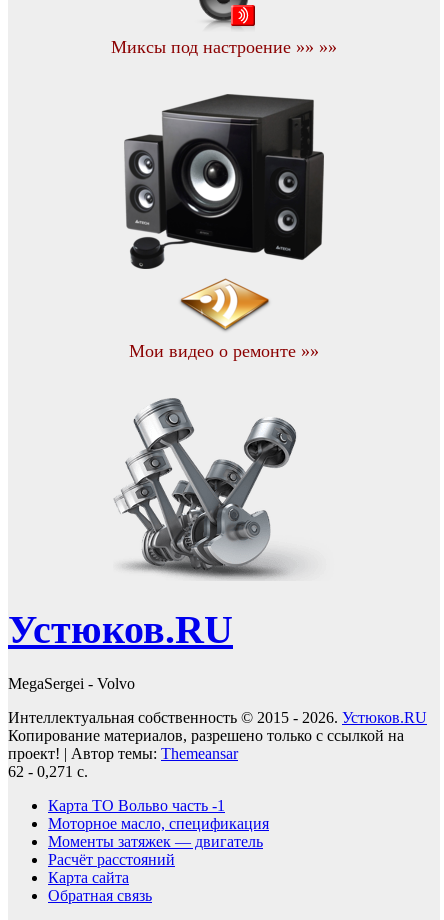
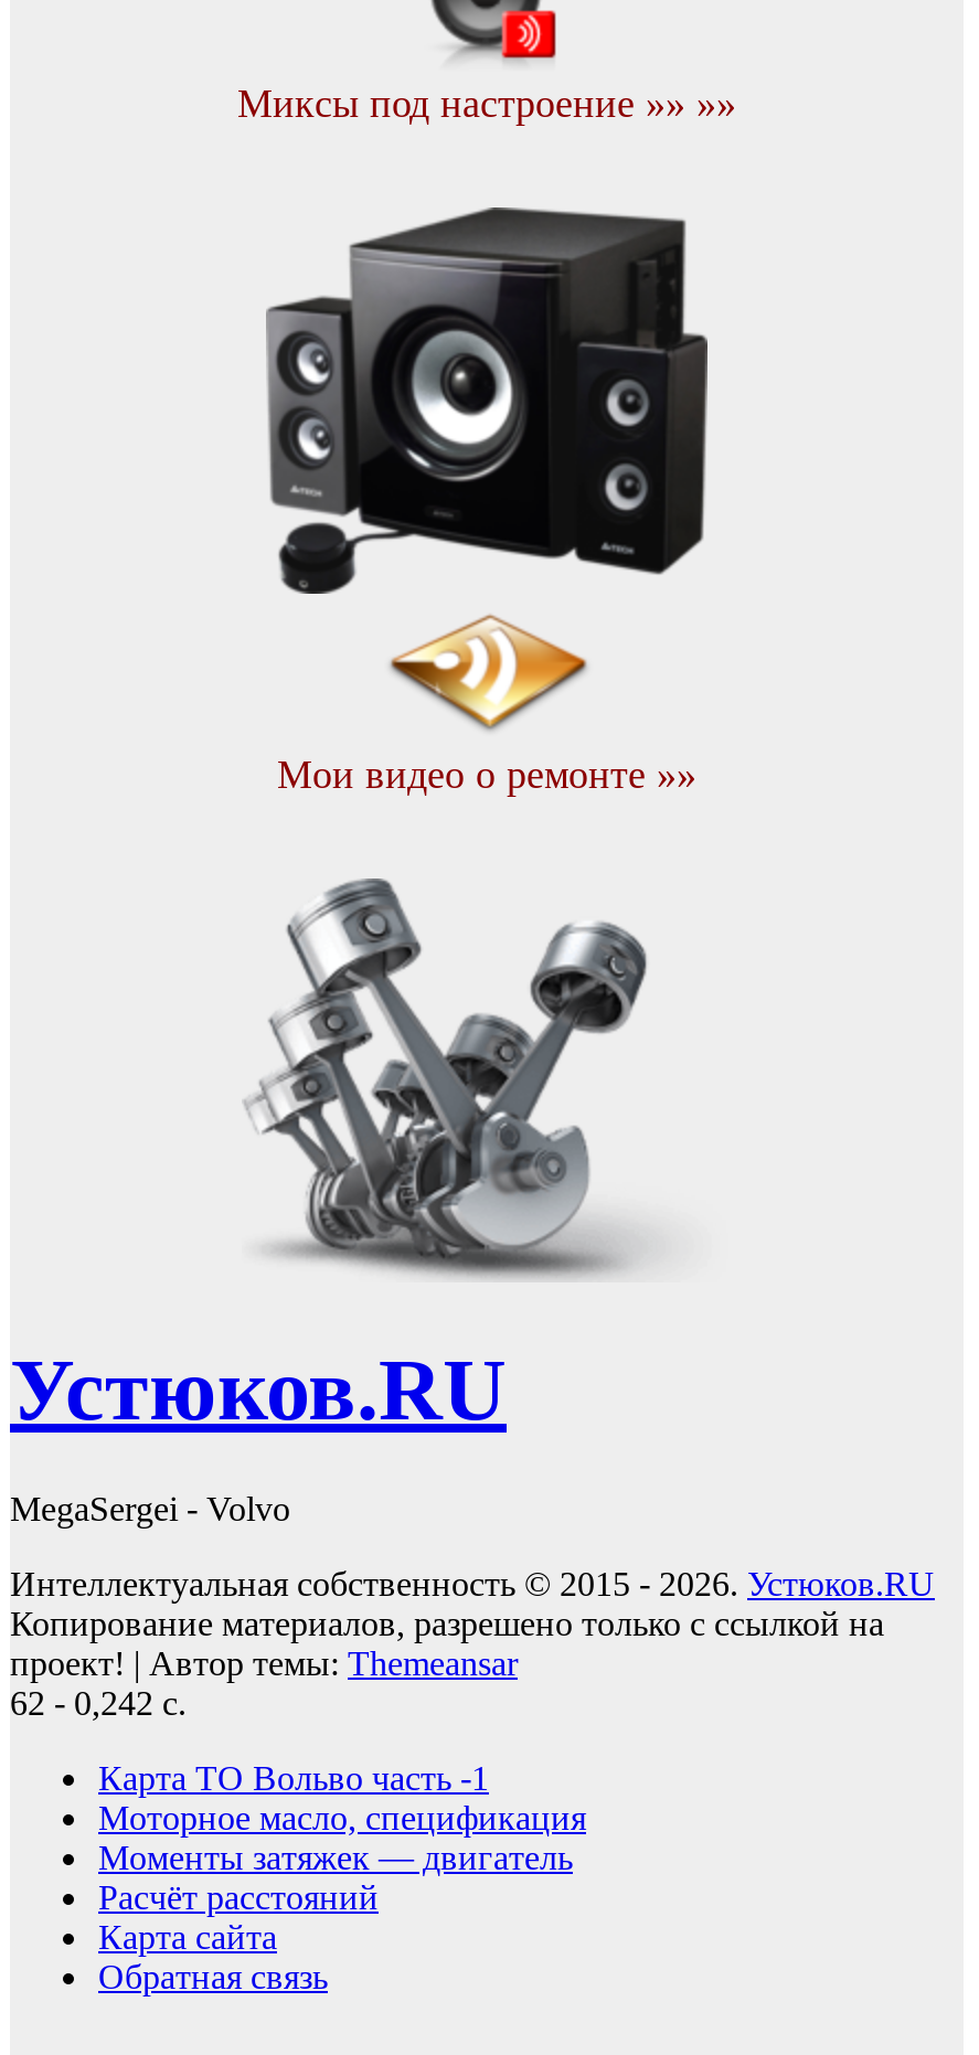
- 62 - 0,271 с.
+ 62 - 0,242 с.
